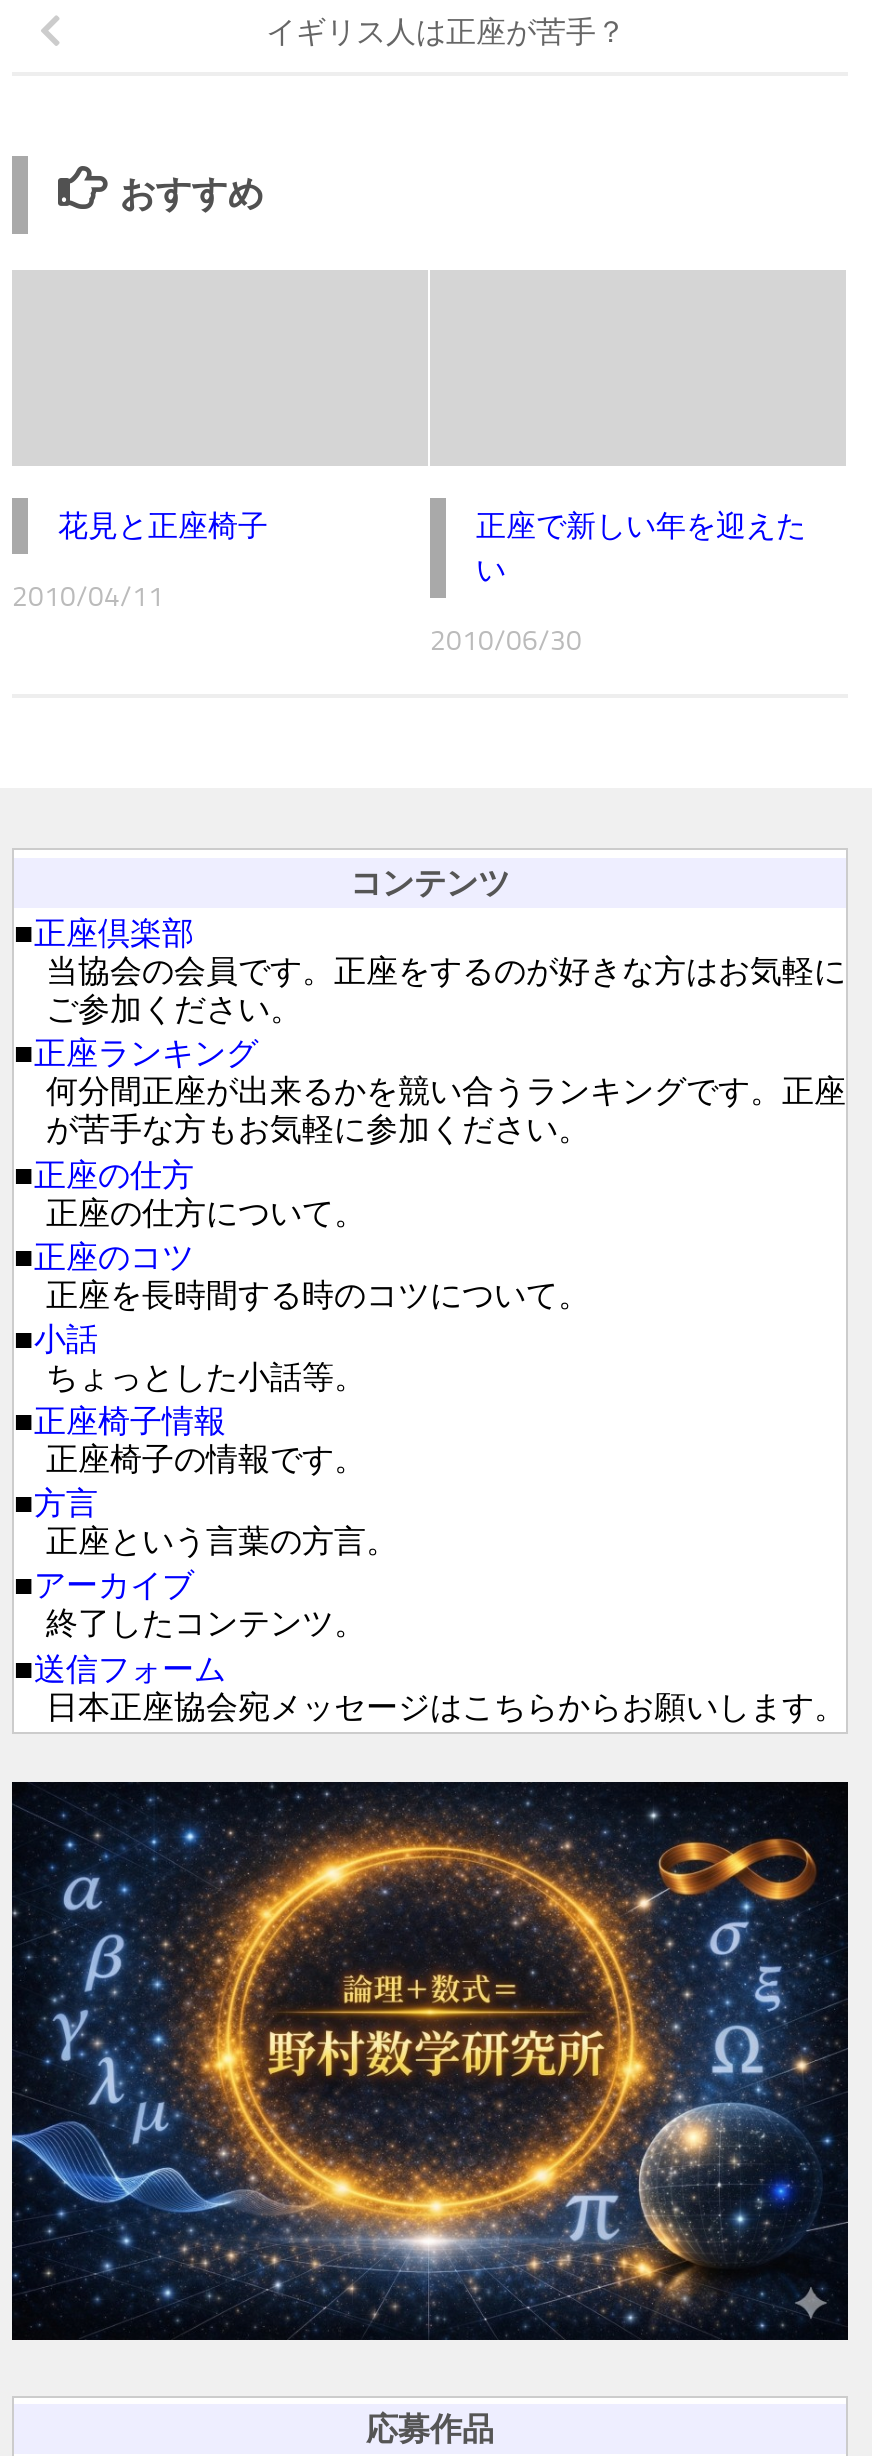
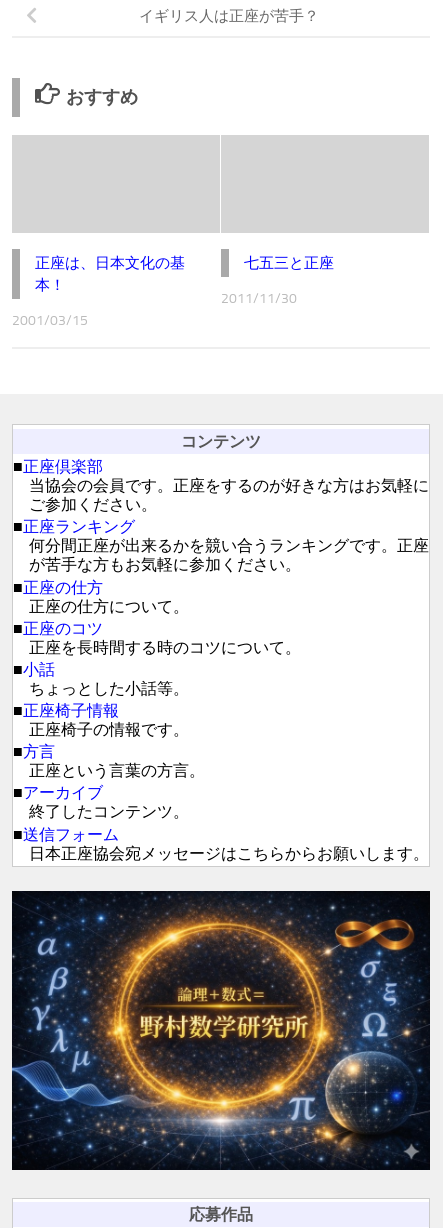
- 花見と正座椅子
+ 正座は、日本文化の基
+ 本！

- 正座で新しい年を迎えた
- い
+ 七五三と正座

- 2010/04/11
+ 2001/03/15

- 2010/06/30
+ 2011/11/30
